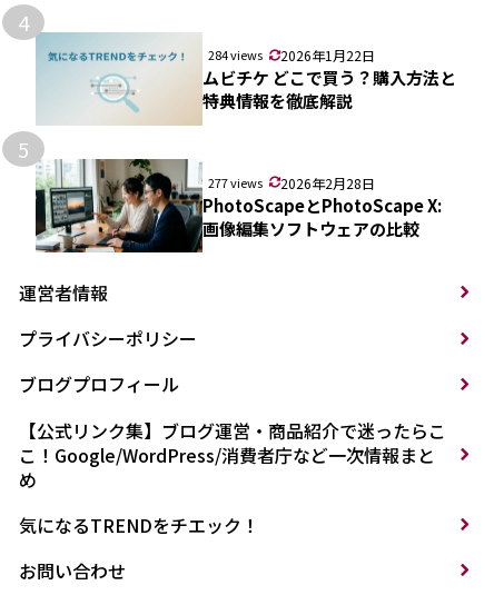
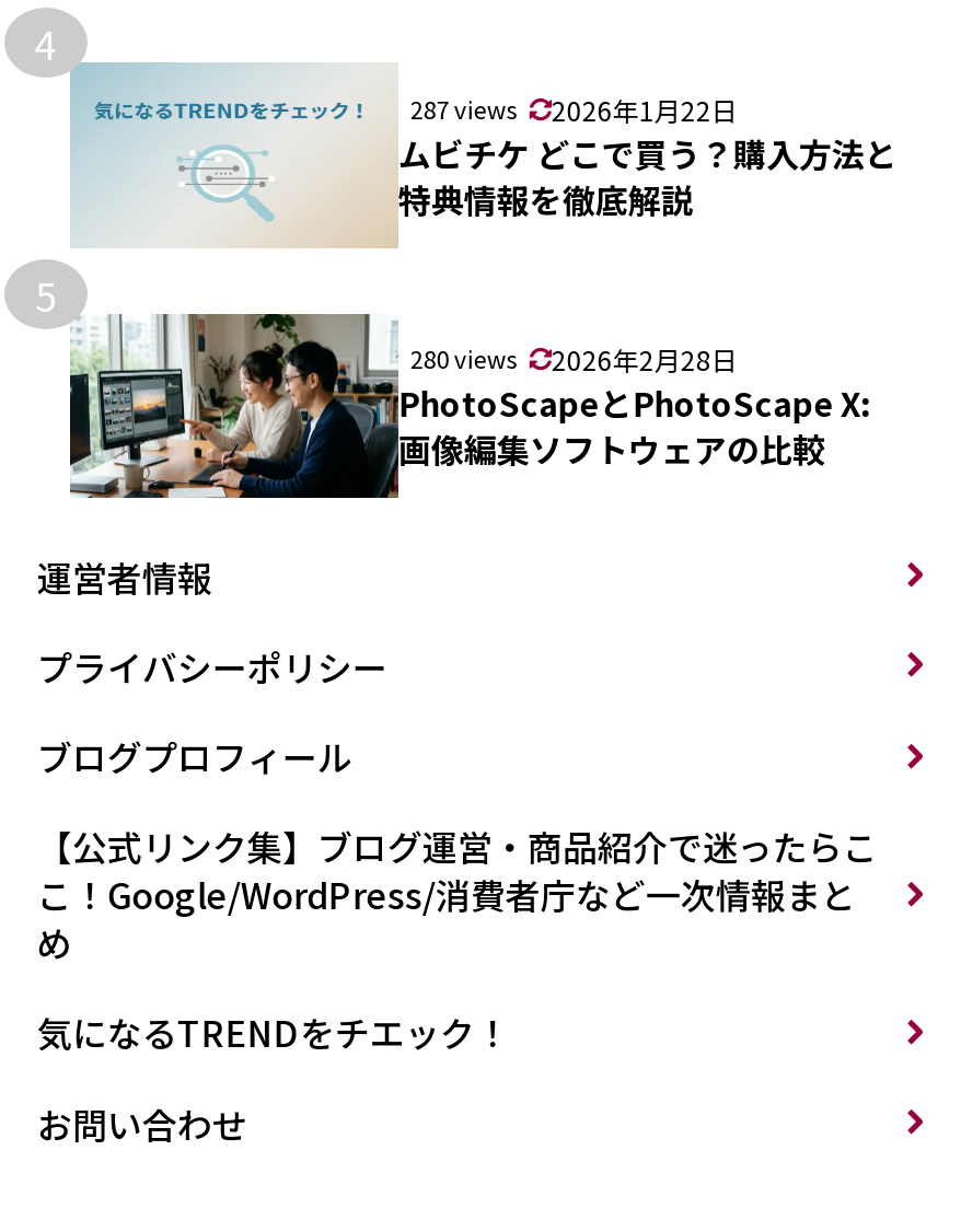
- 284 views 2026年1月22日
+ 287 views 2026年1月22日

- 277 views 2026年2月28日
+ 280 views 2026年2月28日
